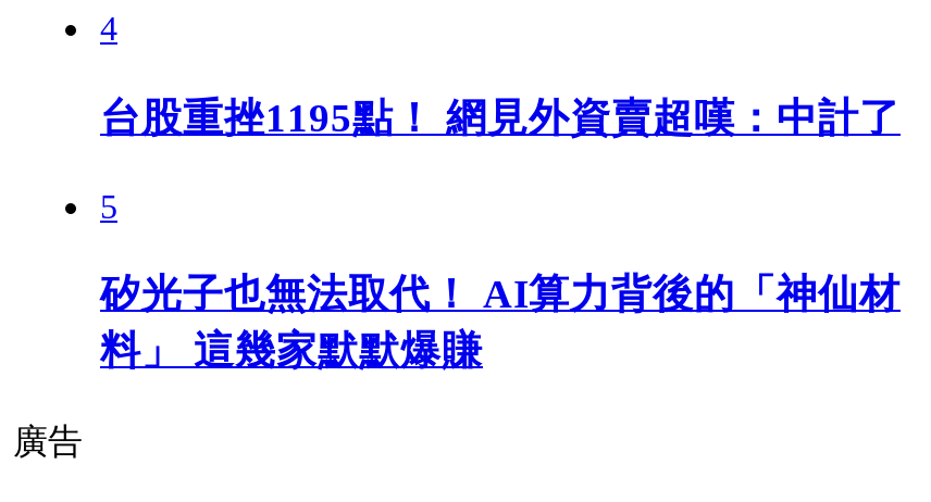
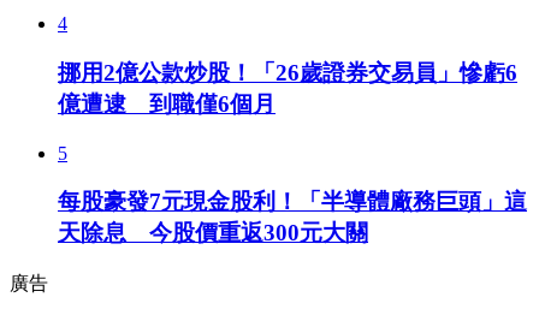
- 台股重挫1195點！ 網見外資賣超嘆：中計了
+ 挪用2億公款炒股！「26歲證券交易員」慘虧6
+ 億遭逮 到職僅6個月

- 矽光子也無法取代！ AI算力背後的「神仙材
- 料」 這幾家默默爆賺
+ 每股豪發7元現金股利！「半導體廠務巨頭」這
+ 天除息 今股價重返300元大關
